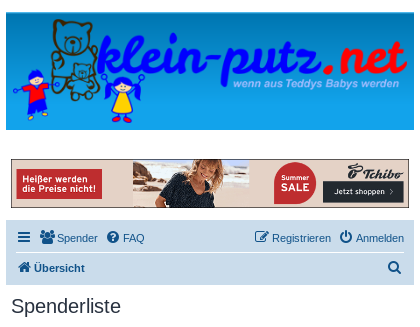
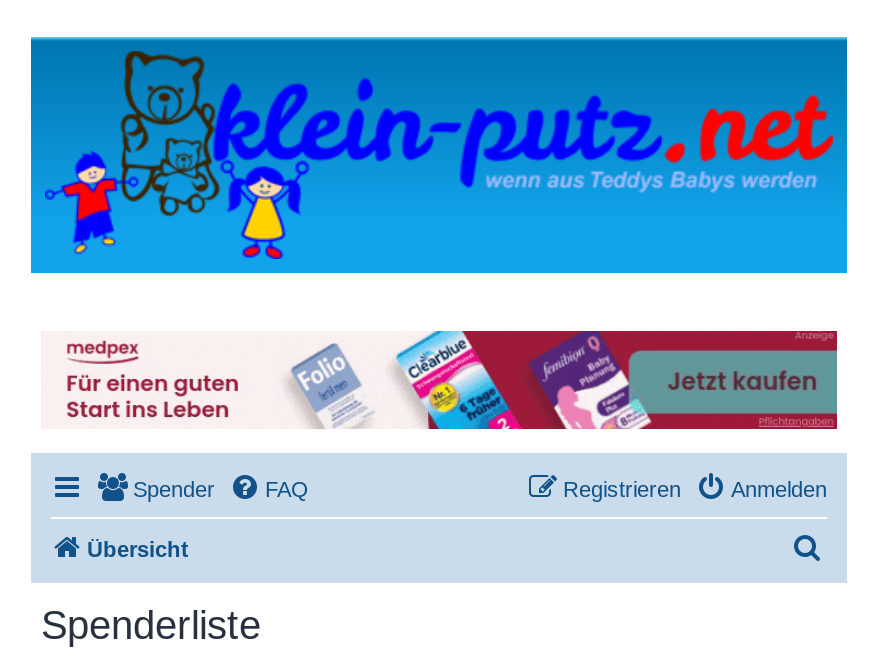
- [image]
+ [image]
